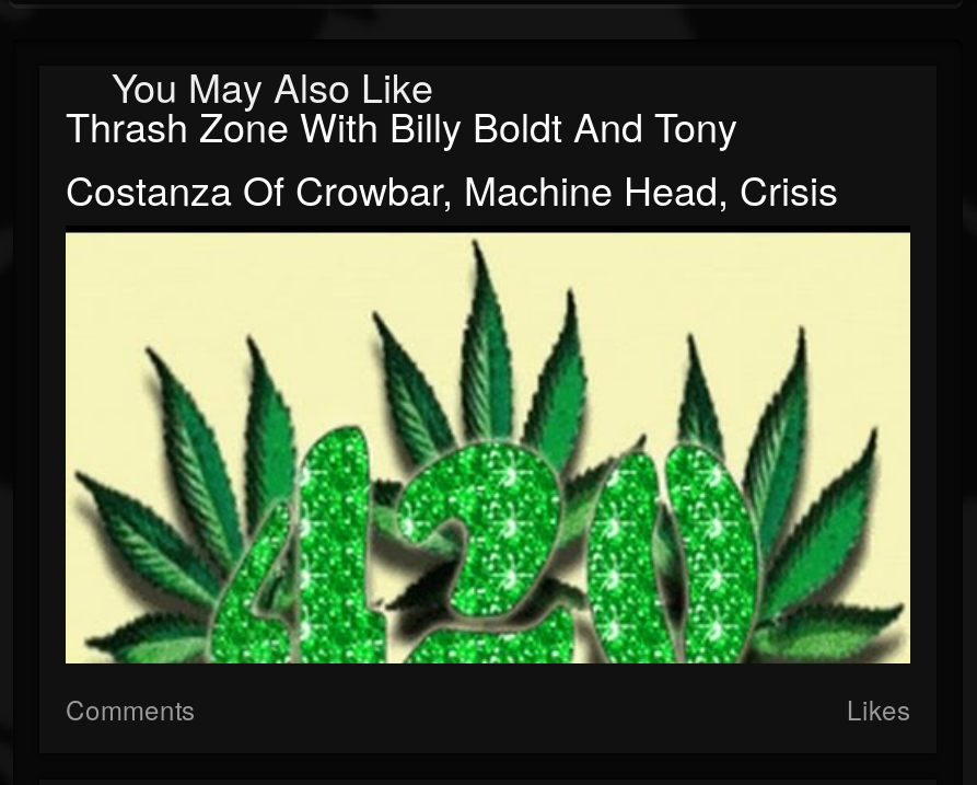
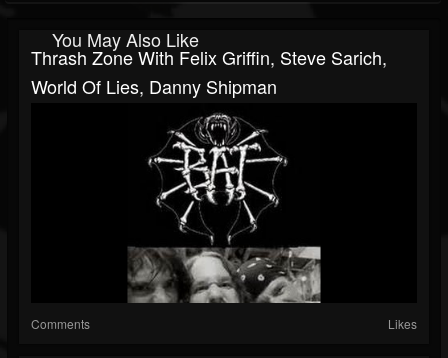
- Thrash Zone With Billy Boldt And Tony
- Costanza Of Crowbar, Machine Head, Crisis
+ Thrash Zone With Felix Griffin, Steve Sarich,
+ World Of Lies, Danny Shipman

- [image]
+ [image]
